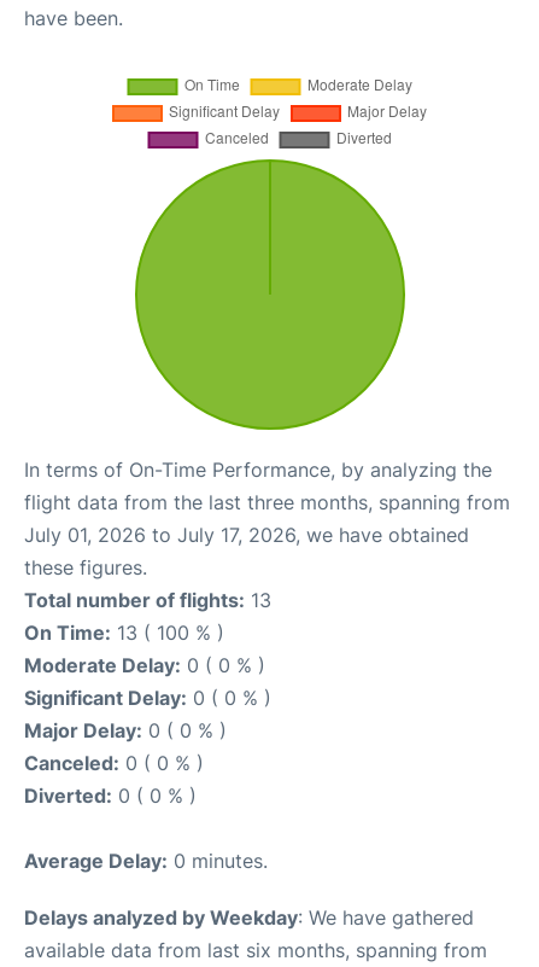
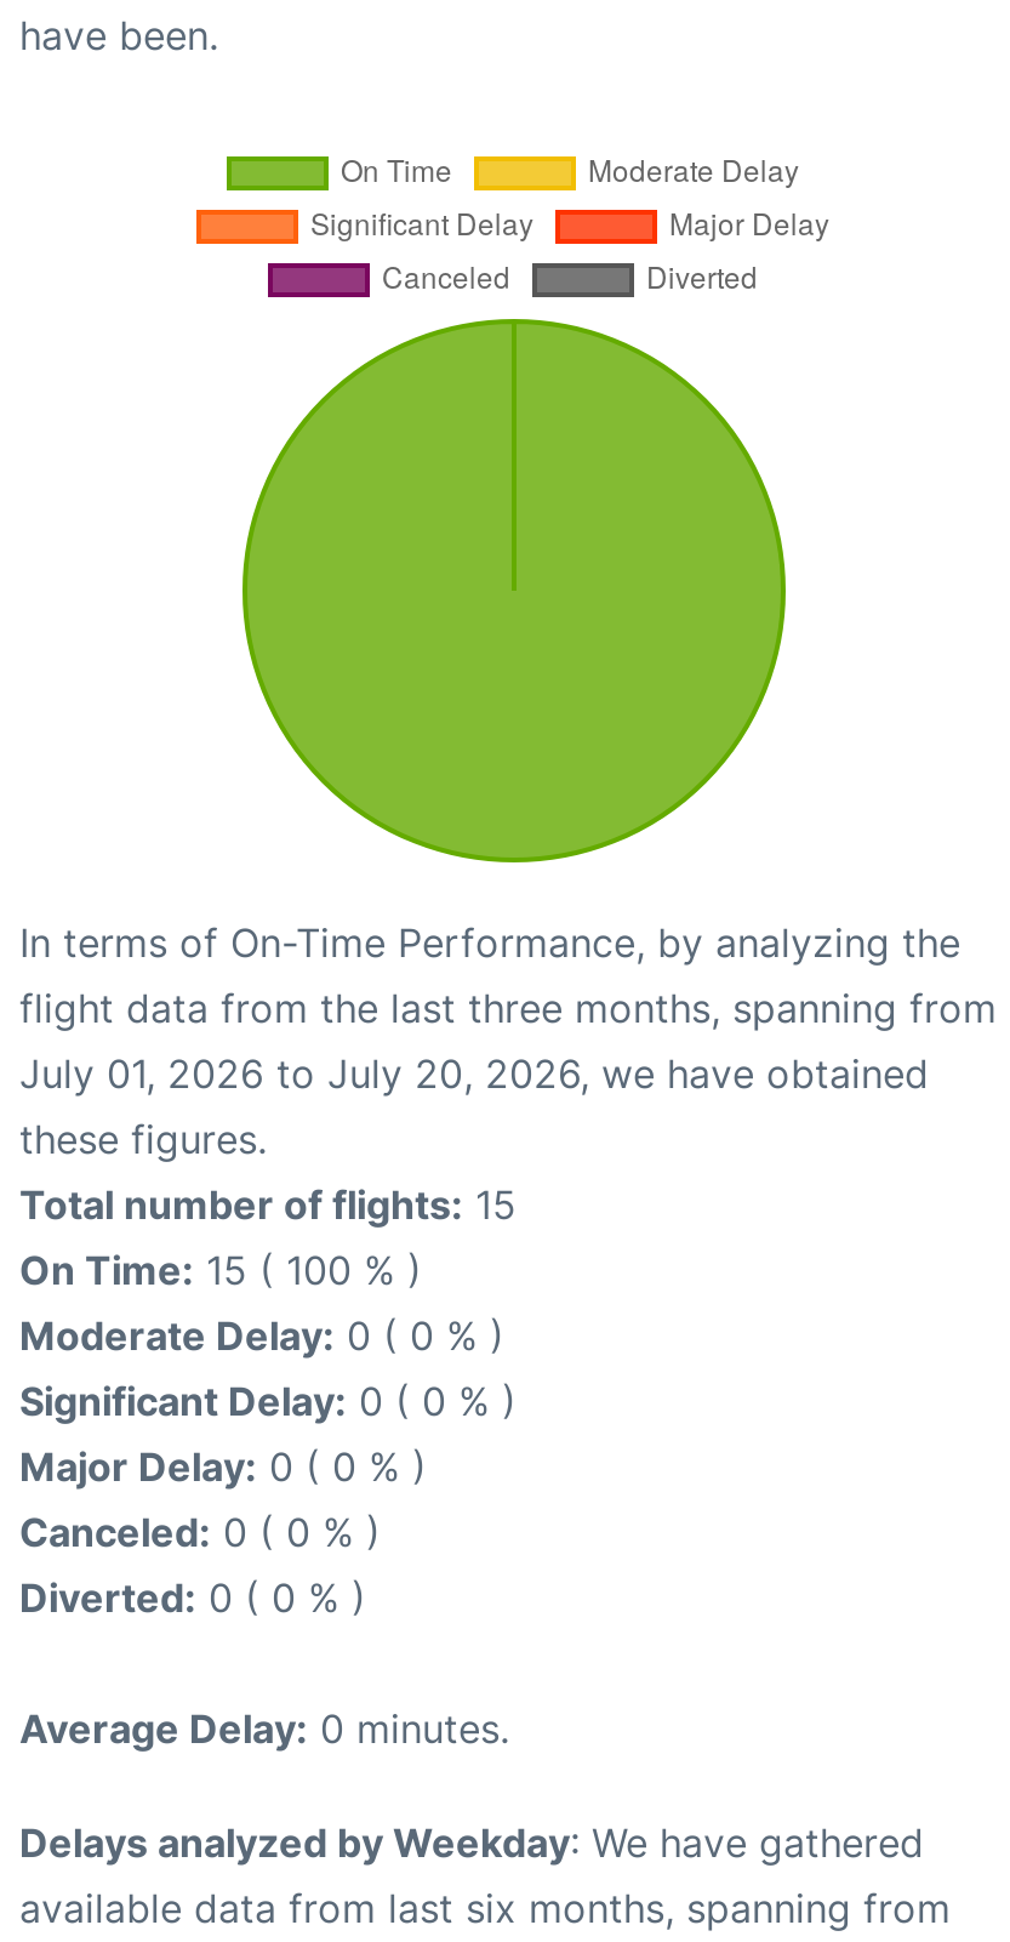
- July 01, 2026 to July 17, 2026, we have obtained
+ July 01, 2026 to July 20, 2026, we have obtained

- Total number of flights: 13
+ Total number of flights: 15

- On Time: 13 ( 100 % )
+ On Time: 15 ( 100 % )
